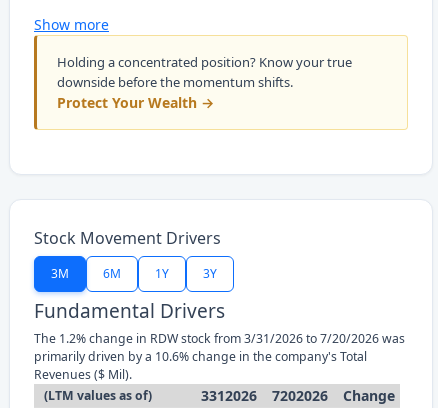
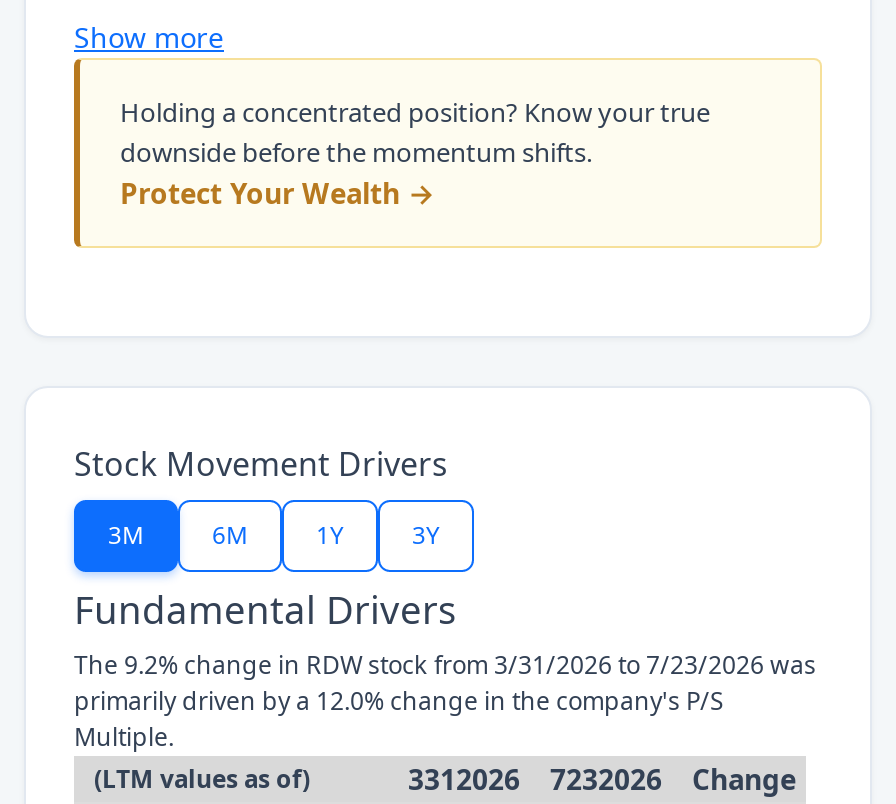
- The 1.2% change in RDW stock from 3/31/2026 to 7/20/2026 was
- primarily driven by a 10.6% change in the company's Total
- Revenues ($ Mil).
+ The 9.2% change in RDW stock from 3/31/2026 to 7/23/2026 was
+ primarily driven by a 12.0% change in the company's P/S
+ Multiple.

- 3312026 7202026 Change
+ 3312026 7232026 Change
